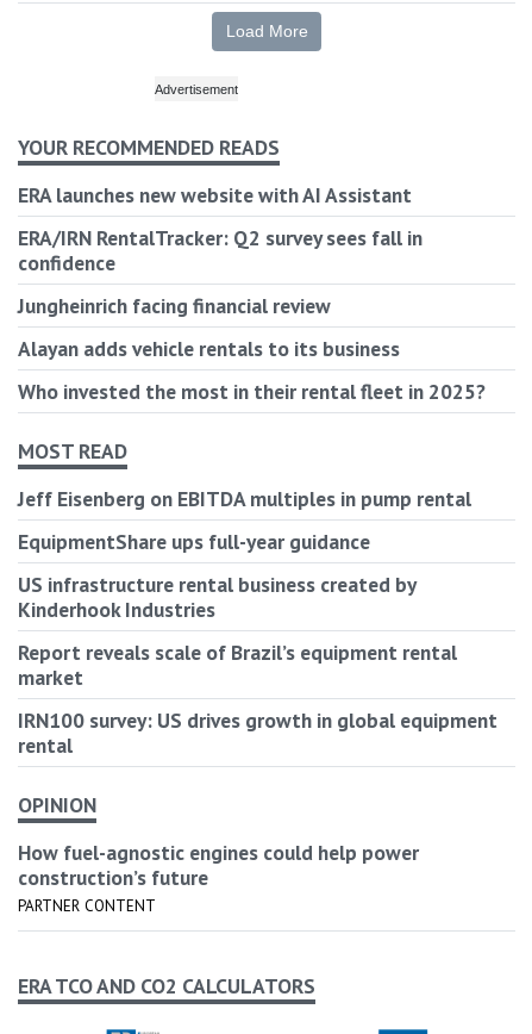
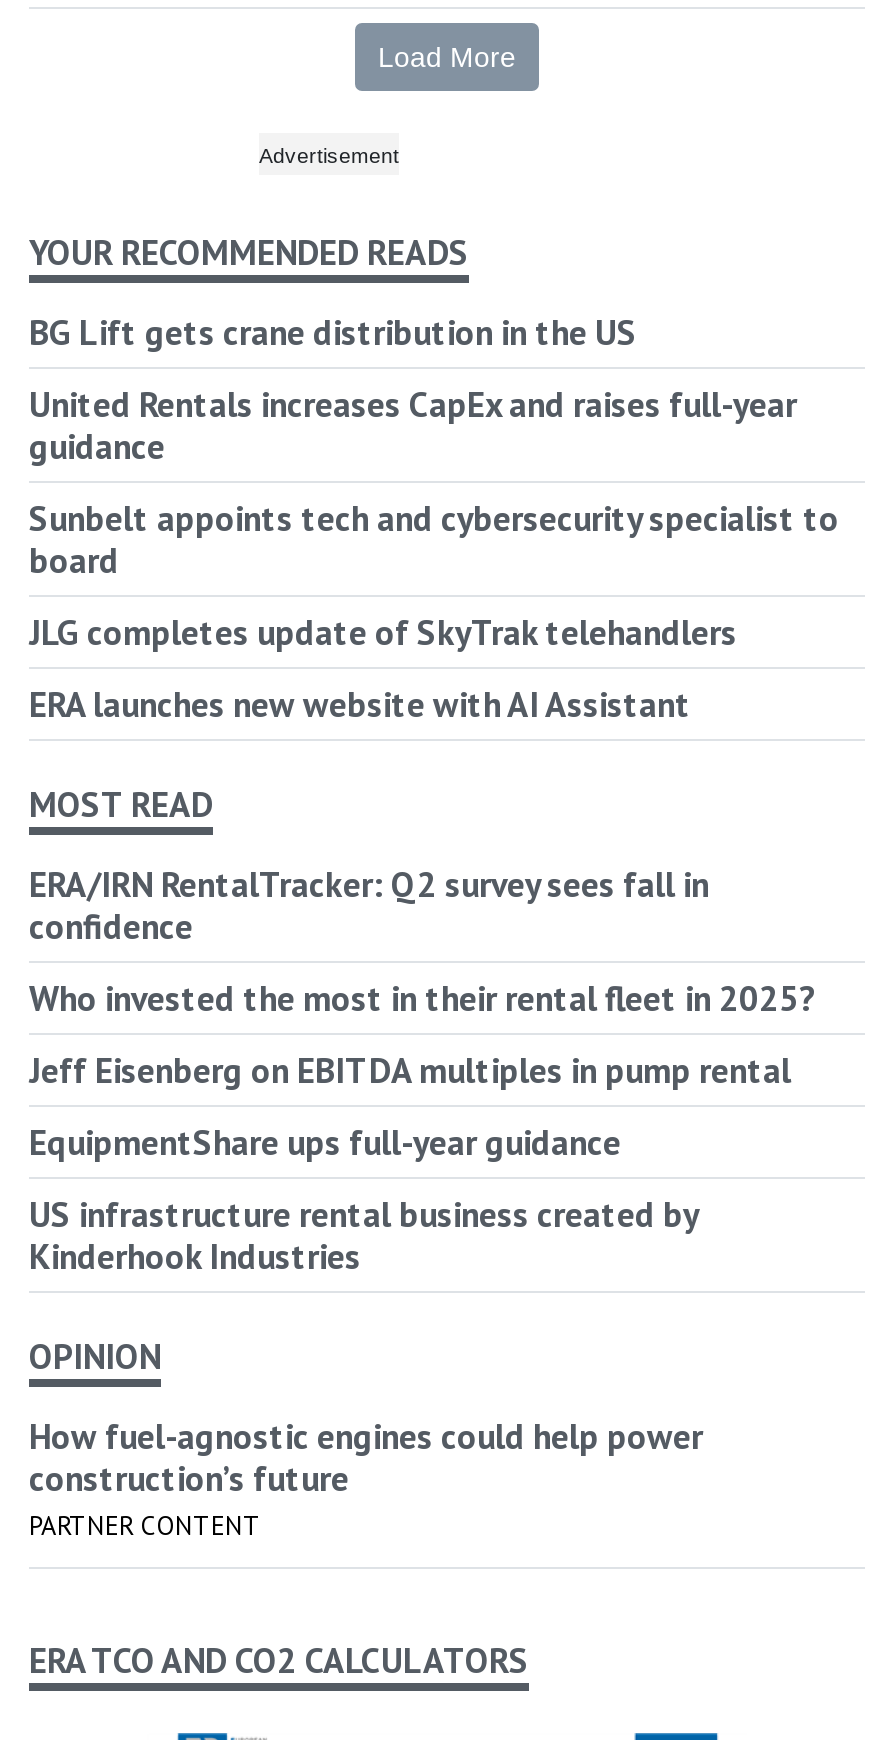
+ BG Lift gets crane distribution in the US
+ United Rentals increases CapEx and raises full-year
+ guidance
+ Sunbelt appoints tech and cybersecurity specialist to
+ board
+ JLG completes update of SkyTrak telehandlers

moved down: ERA launches new website with AI Assistant

moved down: ERA/IRN RentalTracker: Q2 survey sees fall in | confidence

- Jungheinrich facing financial review
- Alayan adds vehicle rentals to its business

moved down: Who invested the most in their rental fleet in 2025?

moved up: MOST READ

moved down: Jeff Eisenberg on EBITDA multiples in pump rental | EquipmentShare ups full-year guidance | US infrastructure rental business created by | Kinderhook Industries

- Report reveals scale of Brazil’s equipment rental
- market
- IRN100 survey: US drives growth in global equipment
- rental
